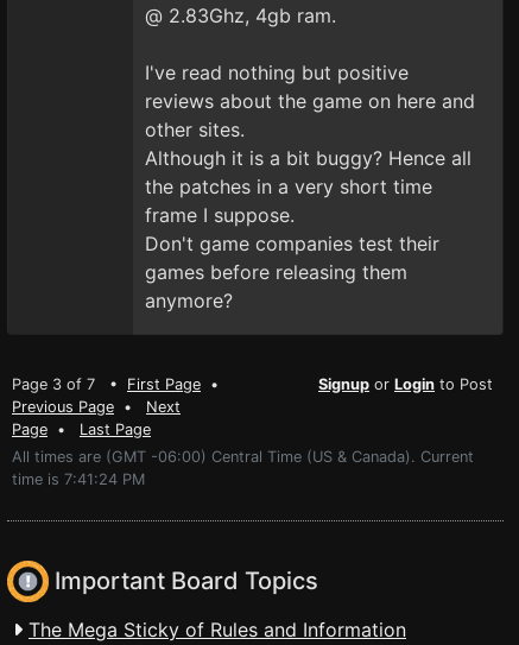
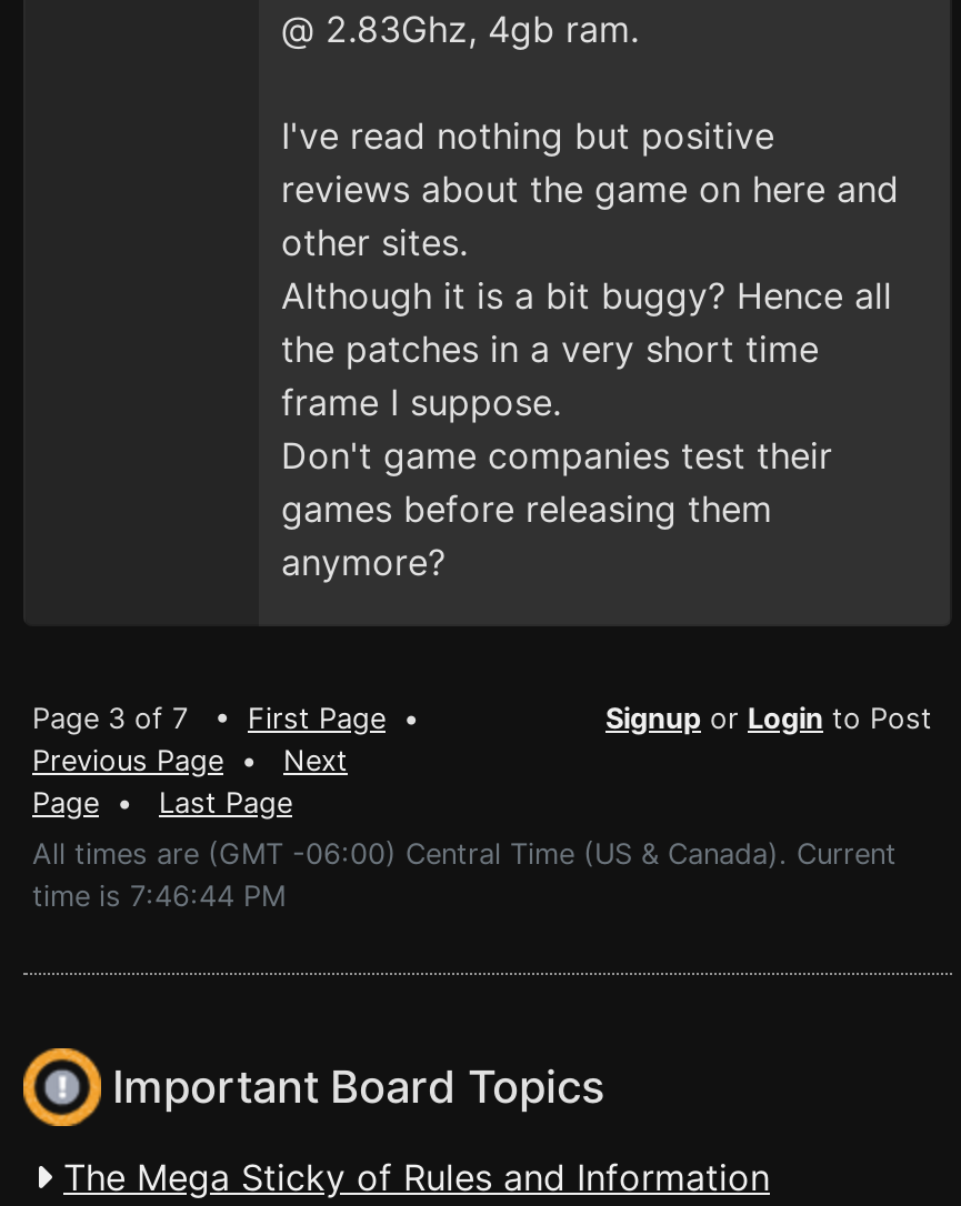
- time is 7:41:24 PM
+ time is 7:46:44 PM
